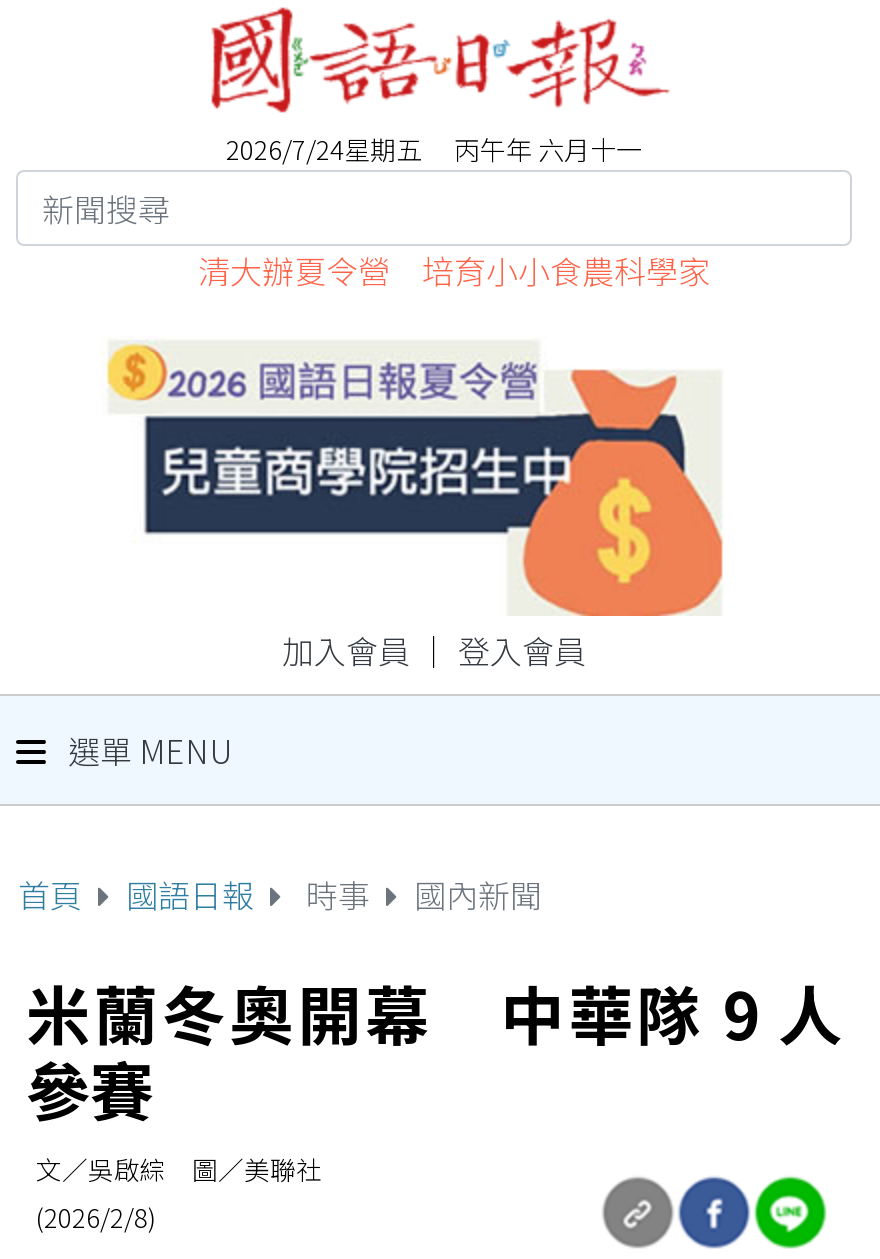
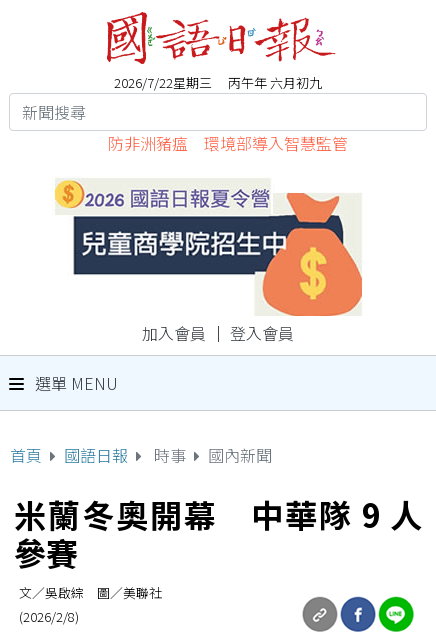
- 2026/7/24星期五 丙午年 六月十一
+ 2026/7/22星期三 丙午年 六月初九

- 清大辦夏令營 培育小小食農科學家
+ 防非洲豬瘟 環境部導入智慧監管
